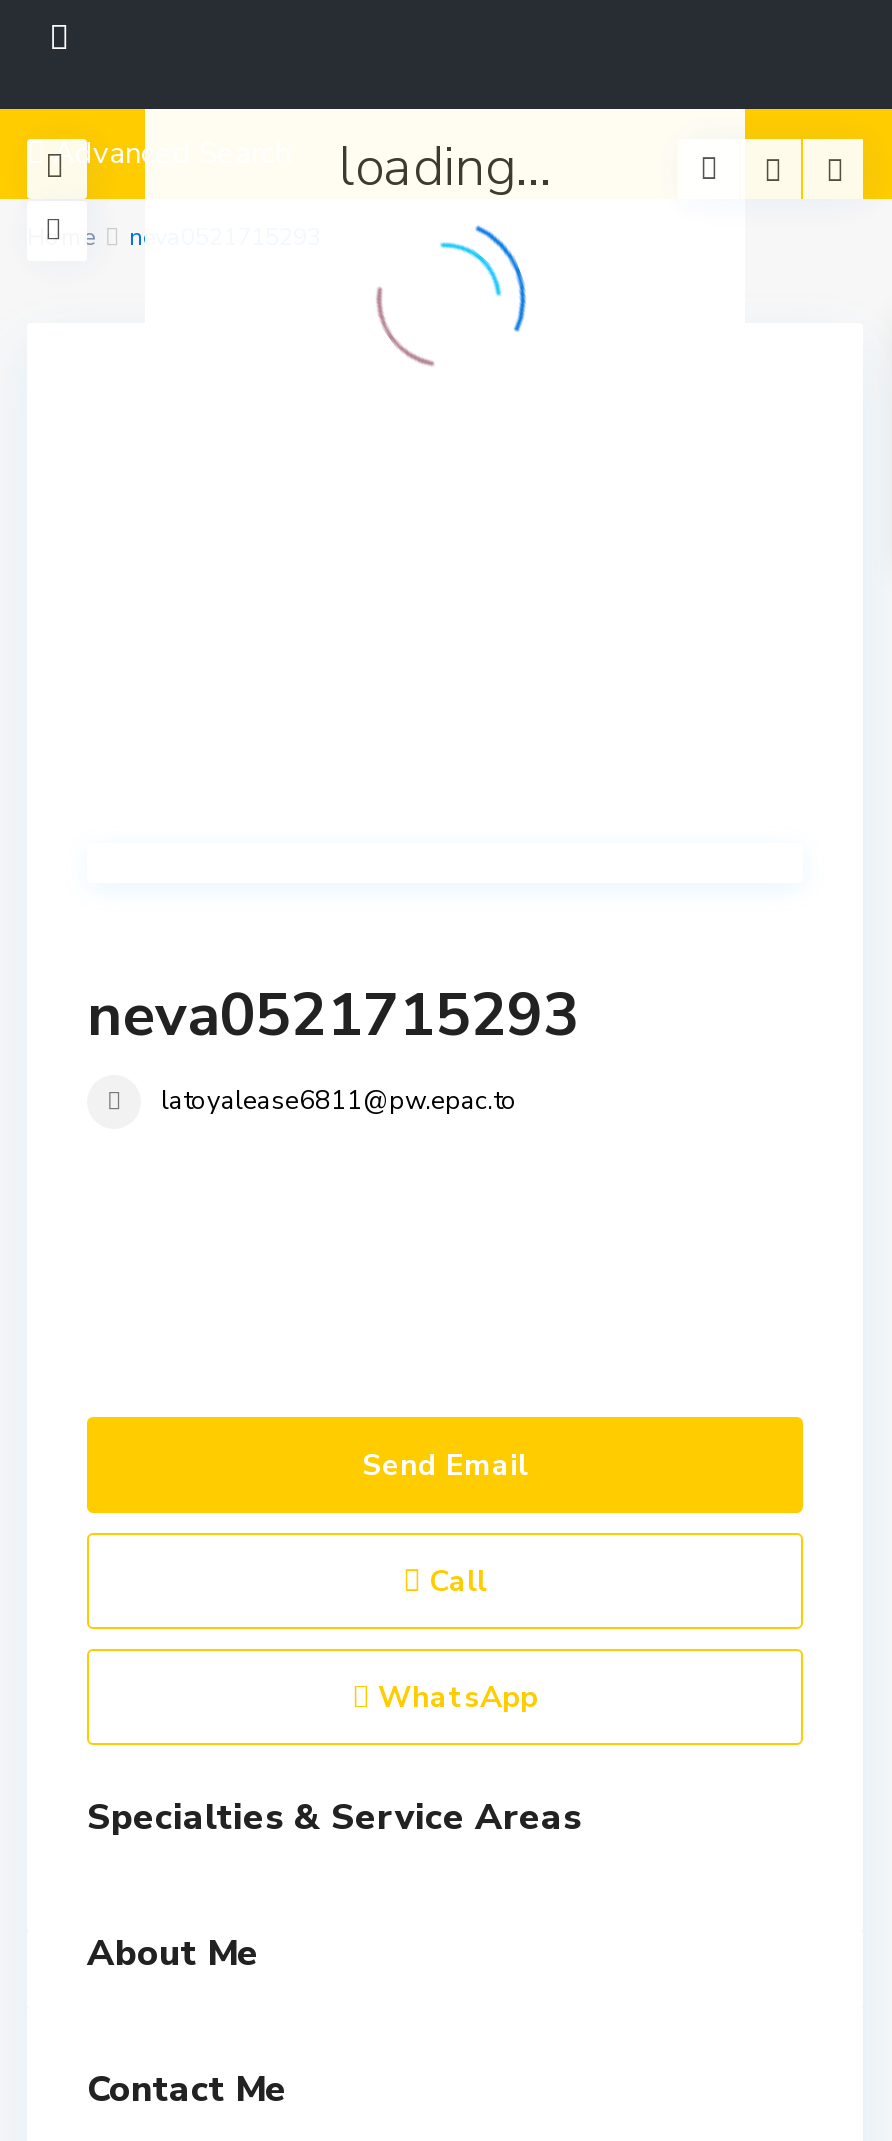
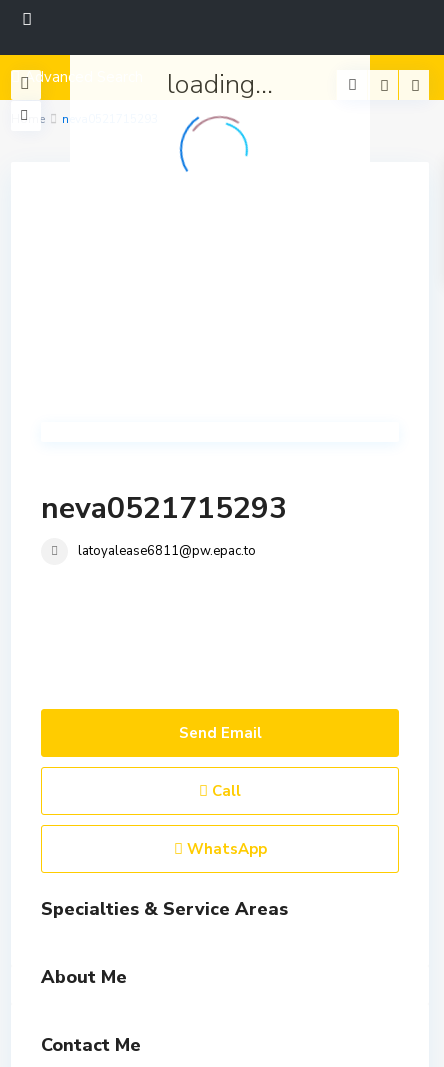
- [image]
+ [image]
